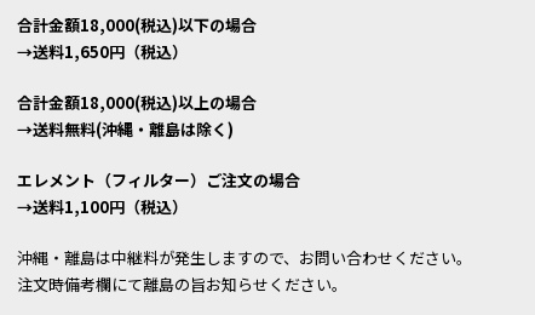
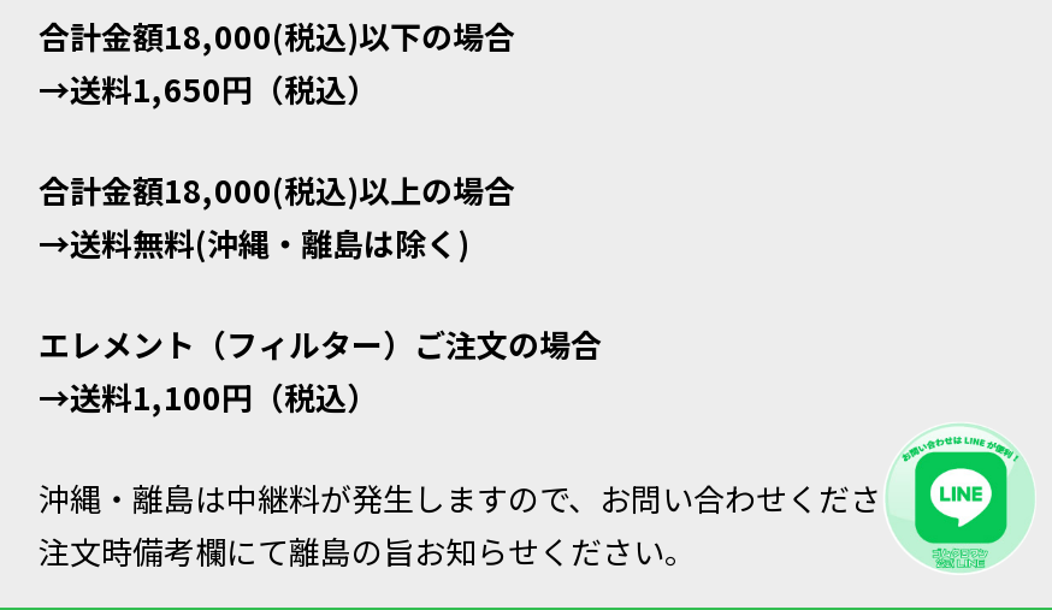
+ [image]
